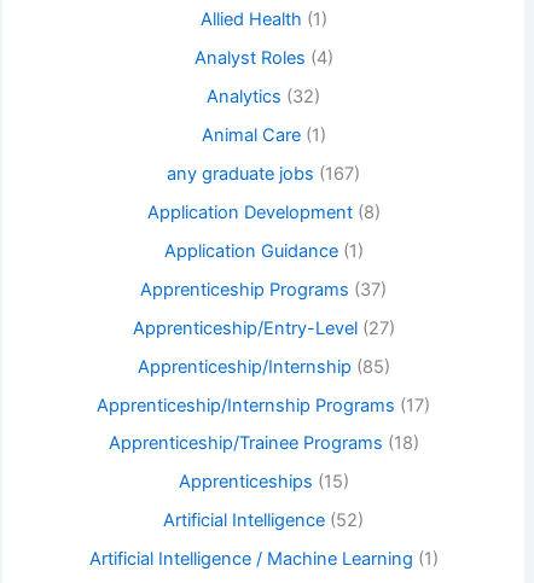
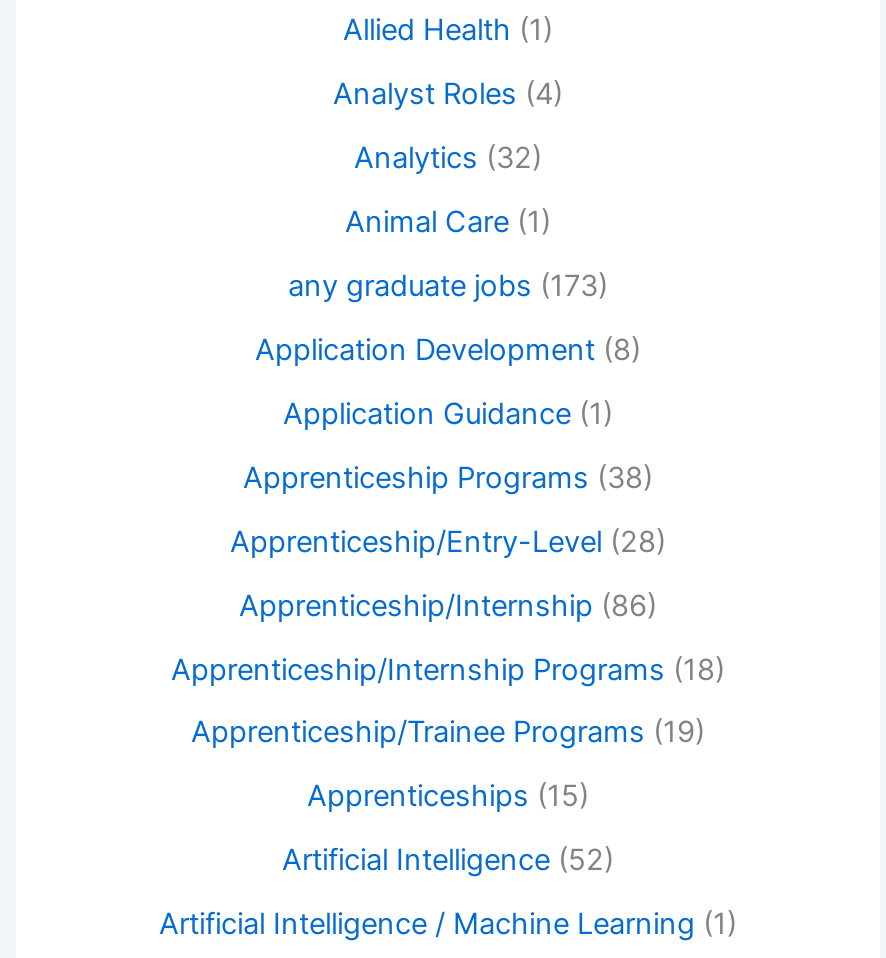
- any graduate jobs (167)
+ any graduate jobs (173)

- Apprenticeship Programs (37)
+ Apprenticeship Programs (38)

- Apprenticeship/Entry-Level (27)
+ Apprenticeship/Entry-Level (28)

- Apprenticeship/Internship (85)
+ Apprenticeship/Internship (86)

- Apprenticeship/Internship Programs (17)
+ Apprenticeship/Internship Programs (18)

- Apprenticeship/Trainee Programs (18)
+ Apprenticeship/Trainee Programs (19)
